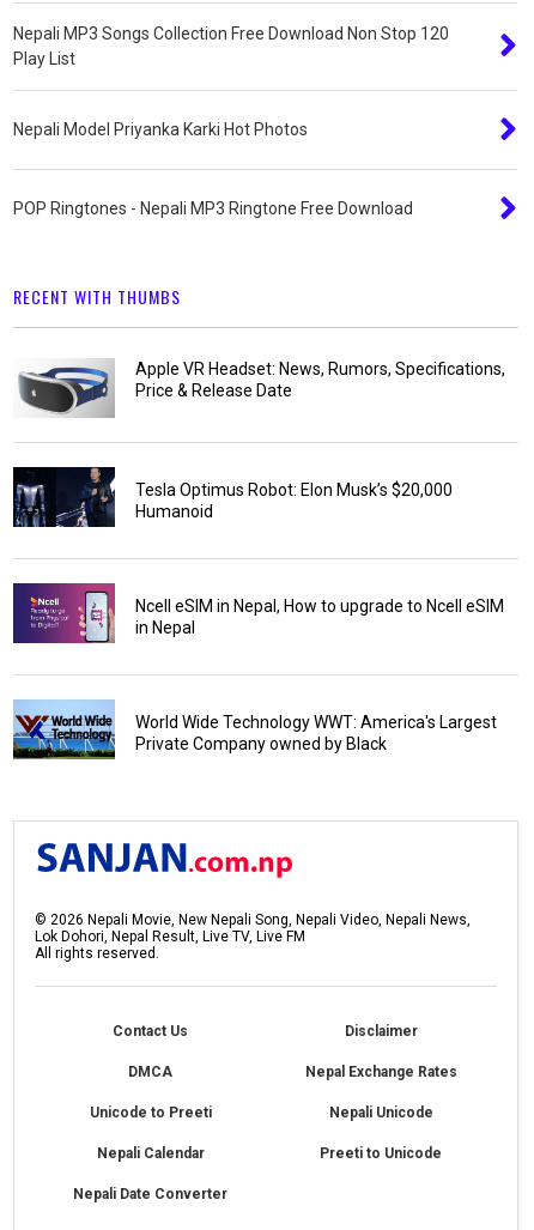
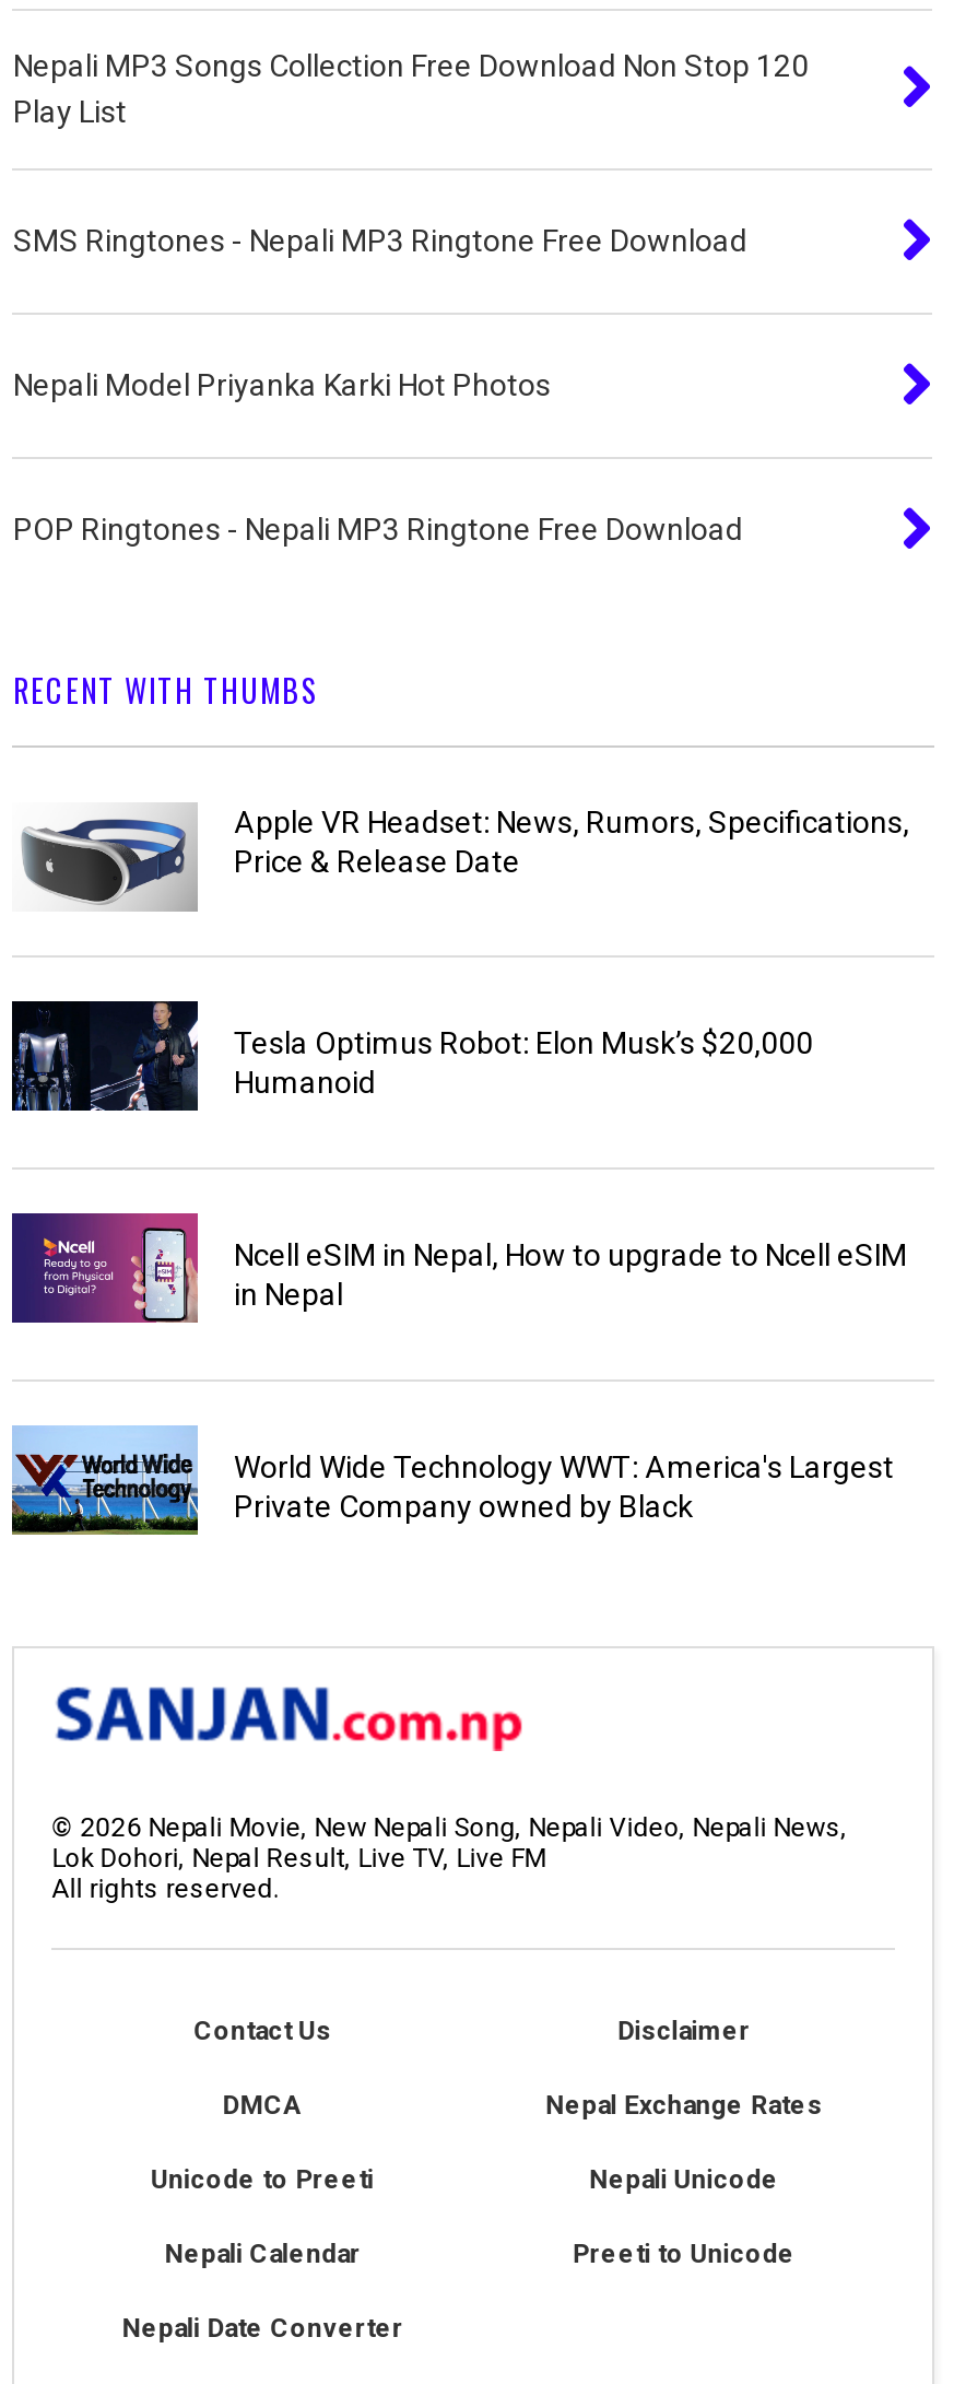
+ SMS Ringtones - Nepali MP3 Ringtone Free Download
